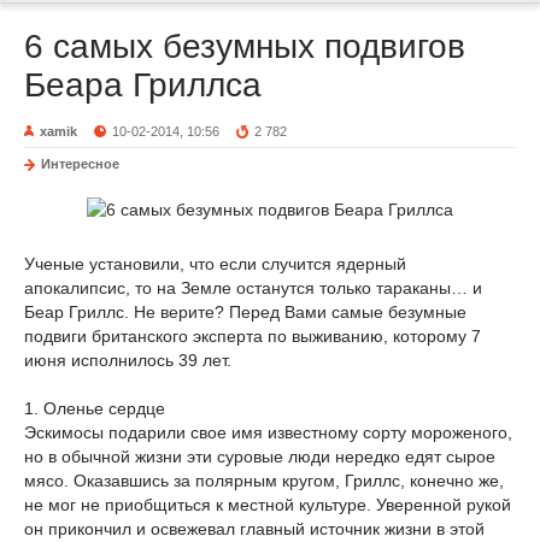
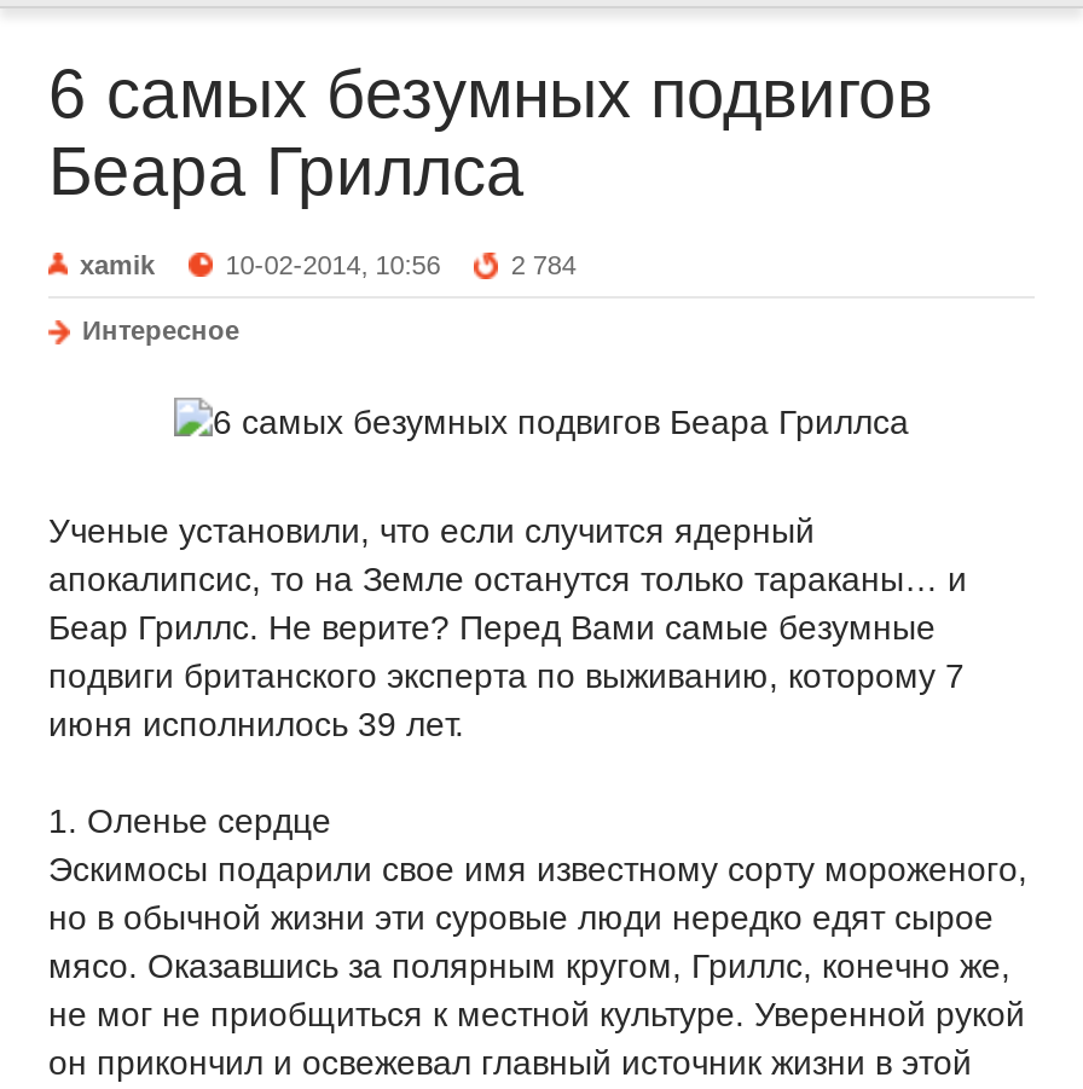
- 2 782
+ 2 784
